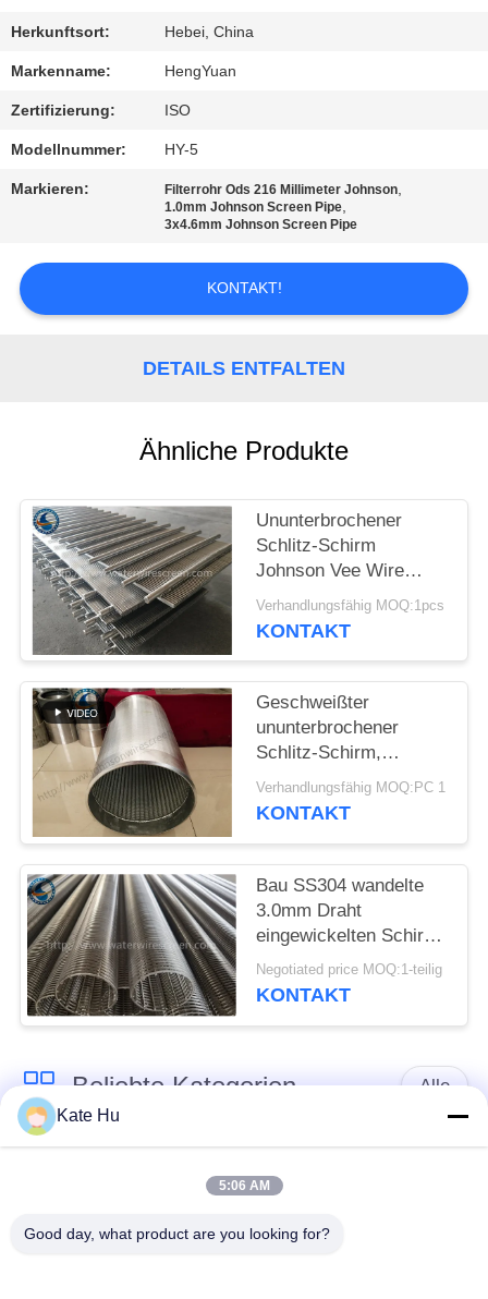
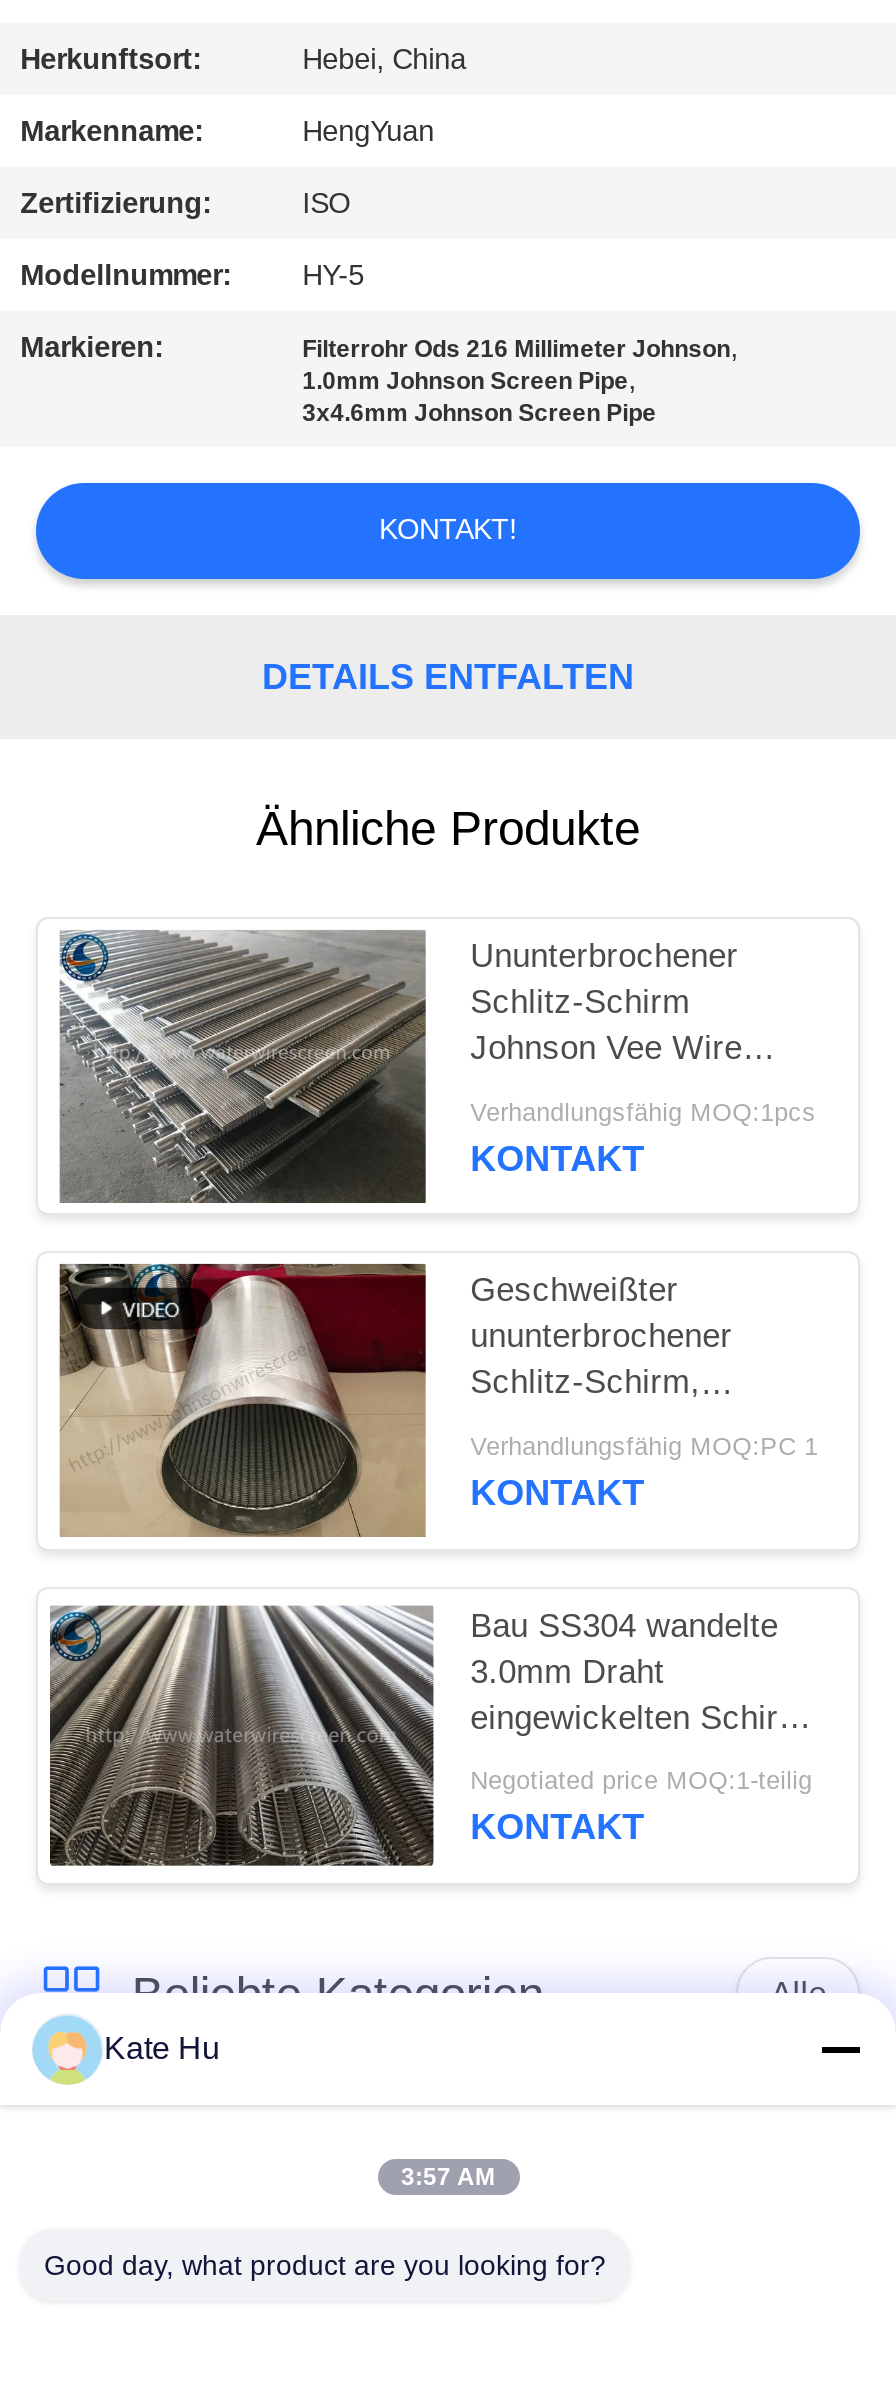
- 5:06 AM
+ 3:57 AM
